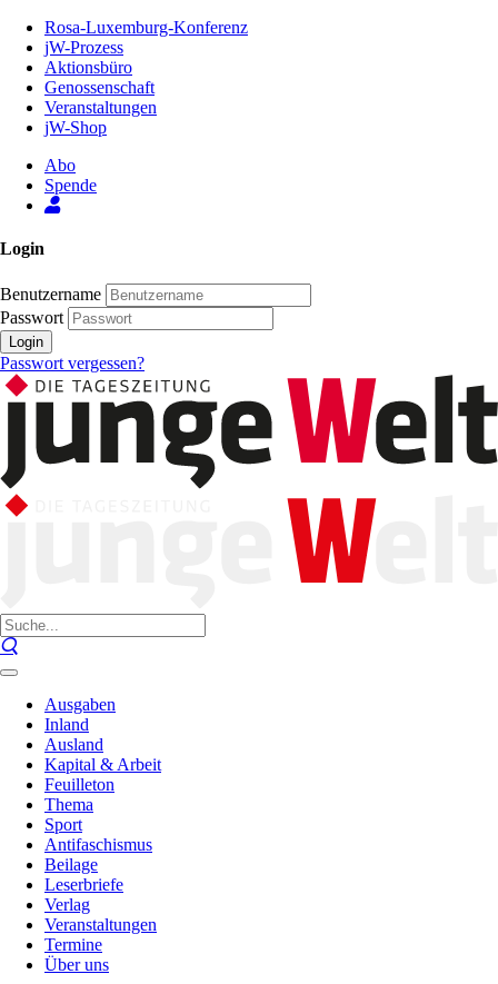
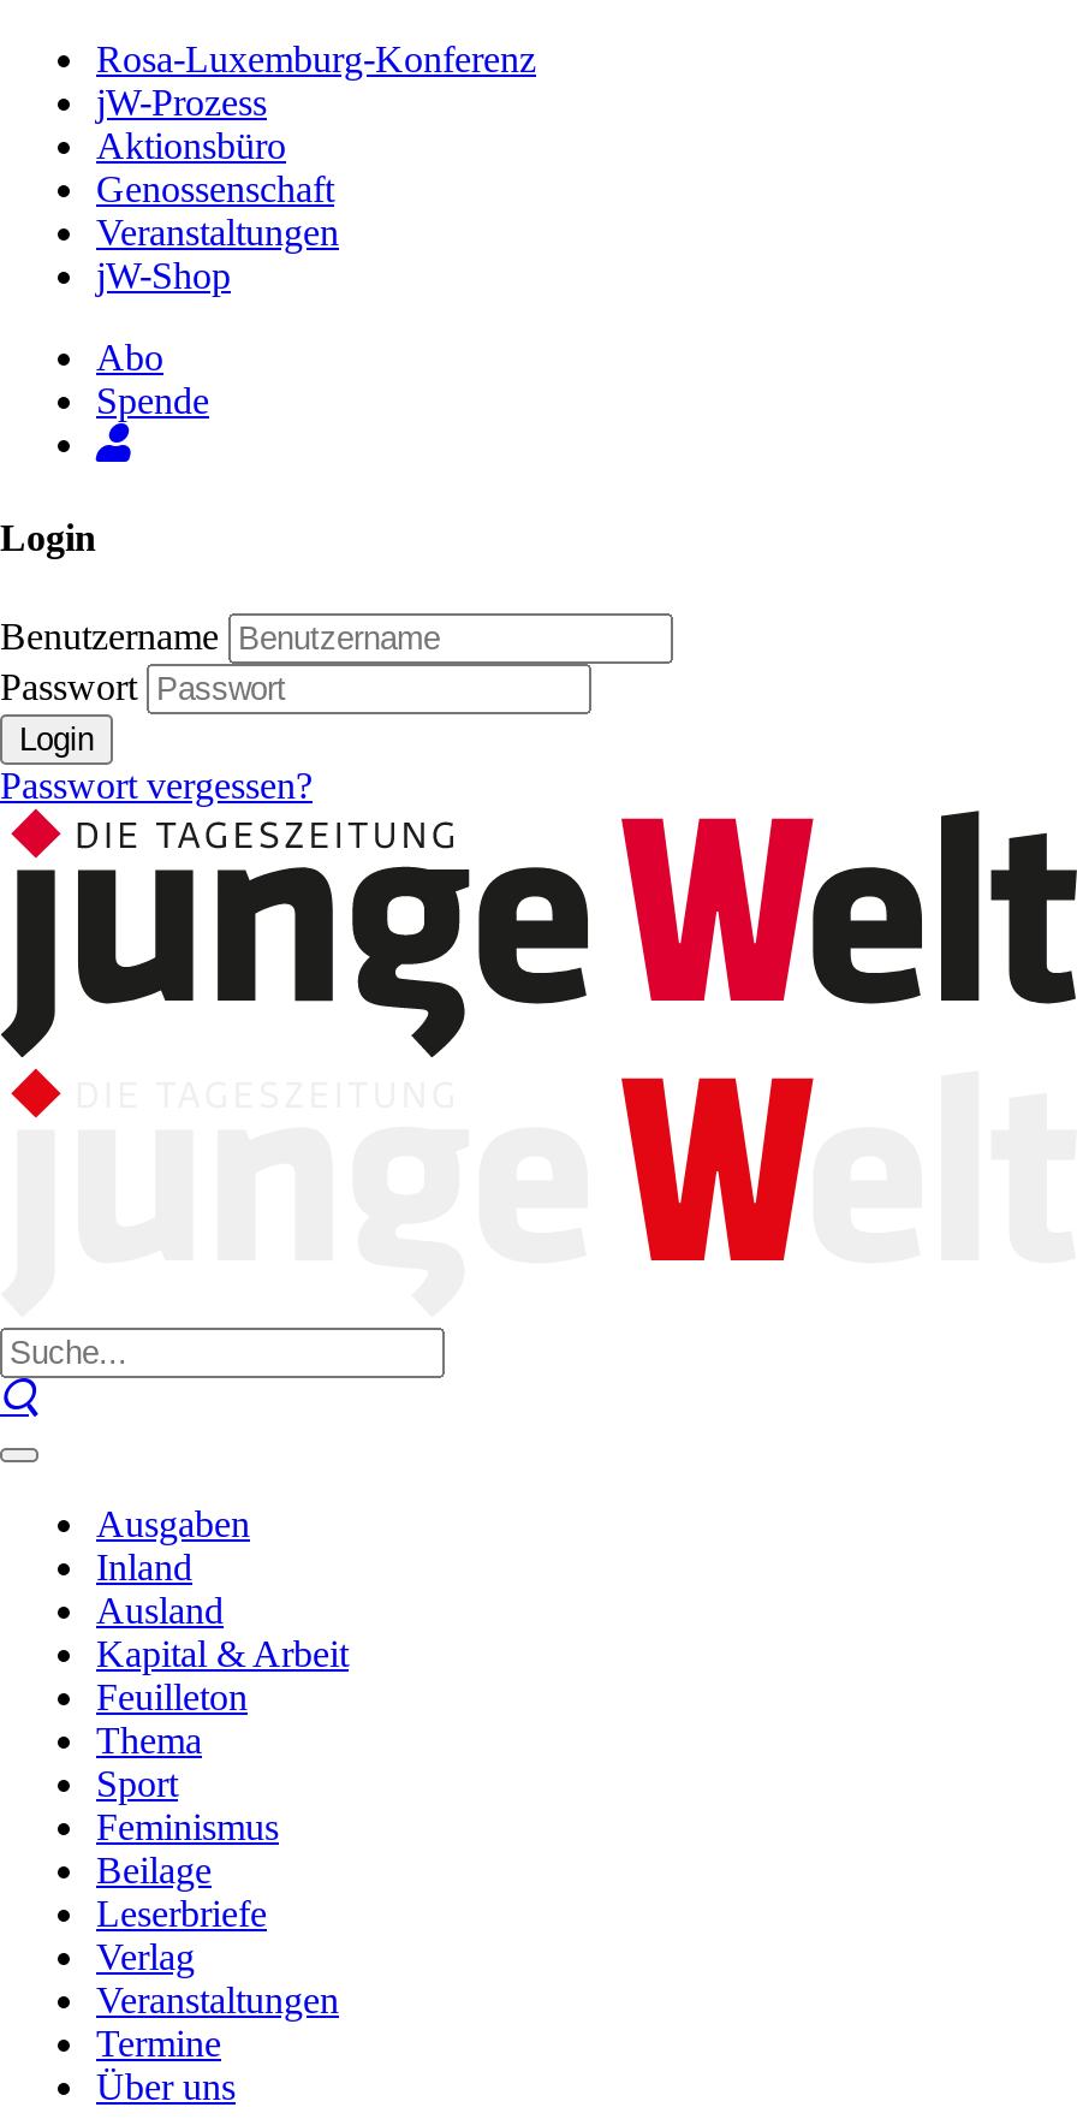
- Antifaschismus
+ Feminismus
